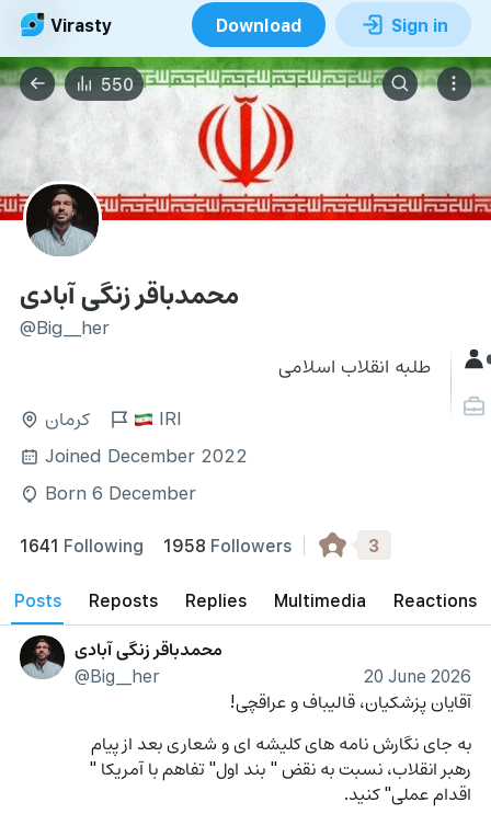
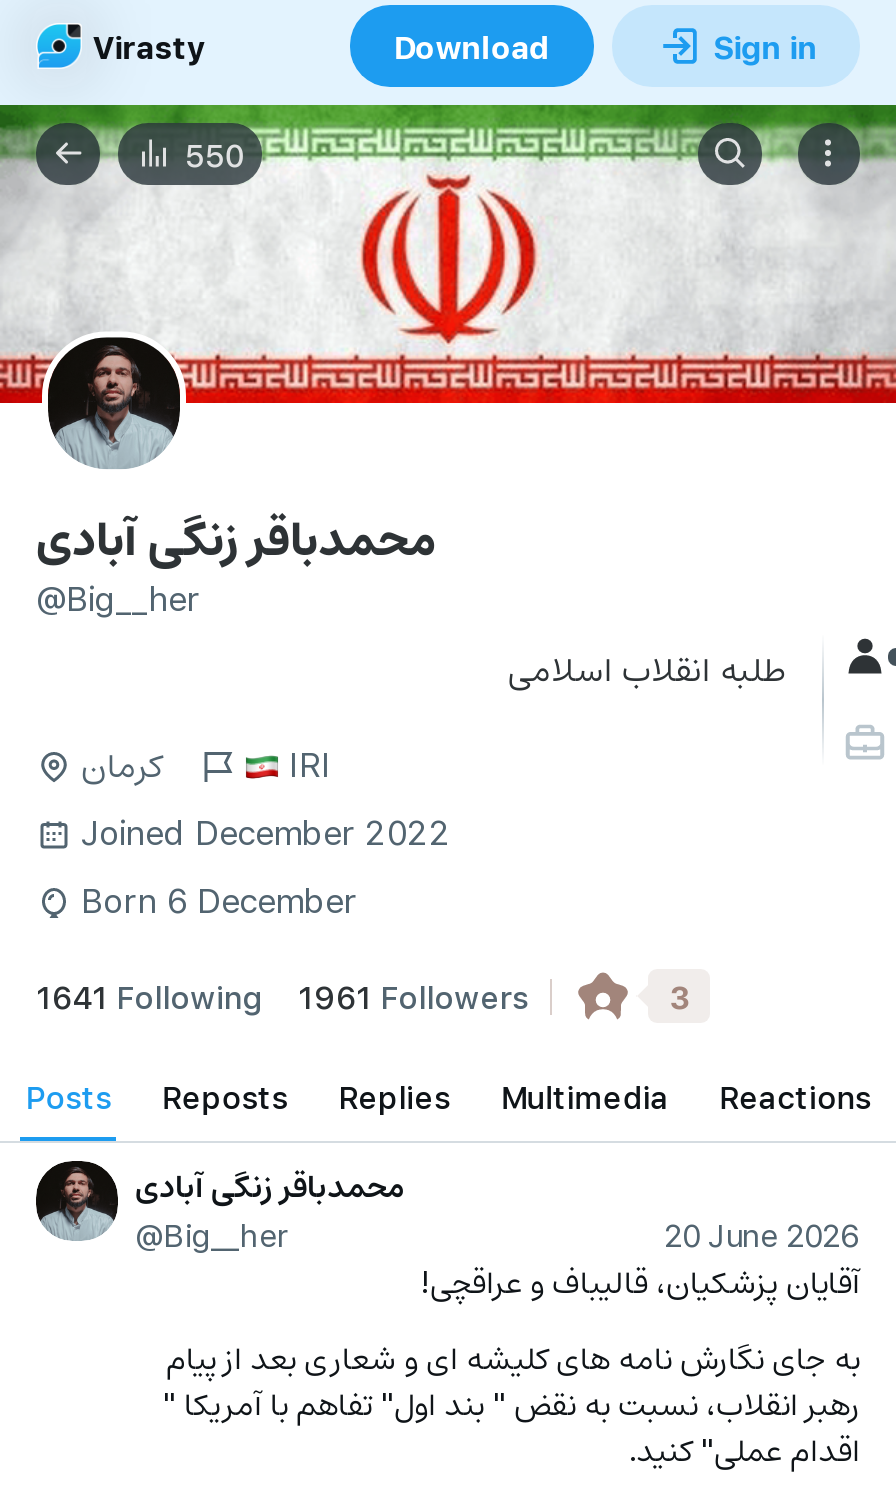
- 1641 Following 1958 Followers
+ 1641 Following 1961 Followers
